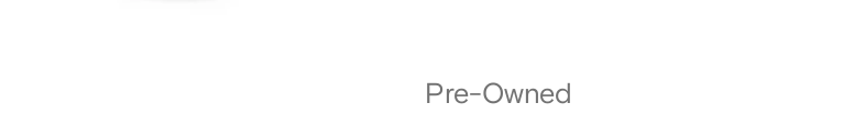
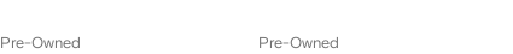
+ Pre-Owned
